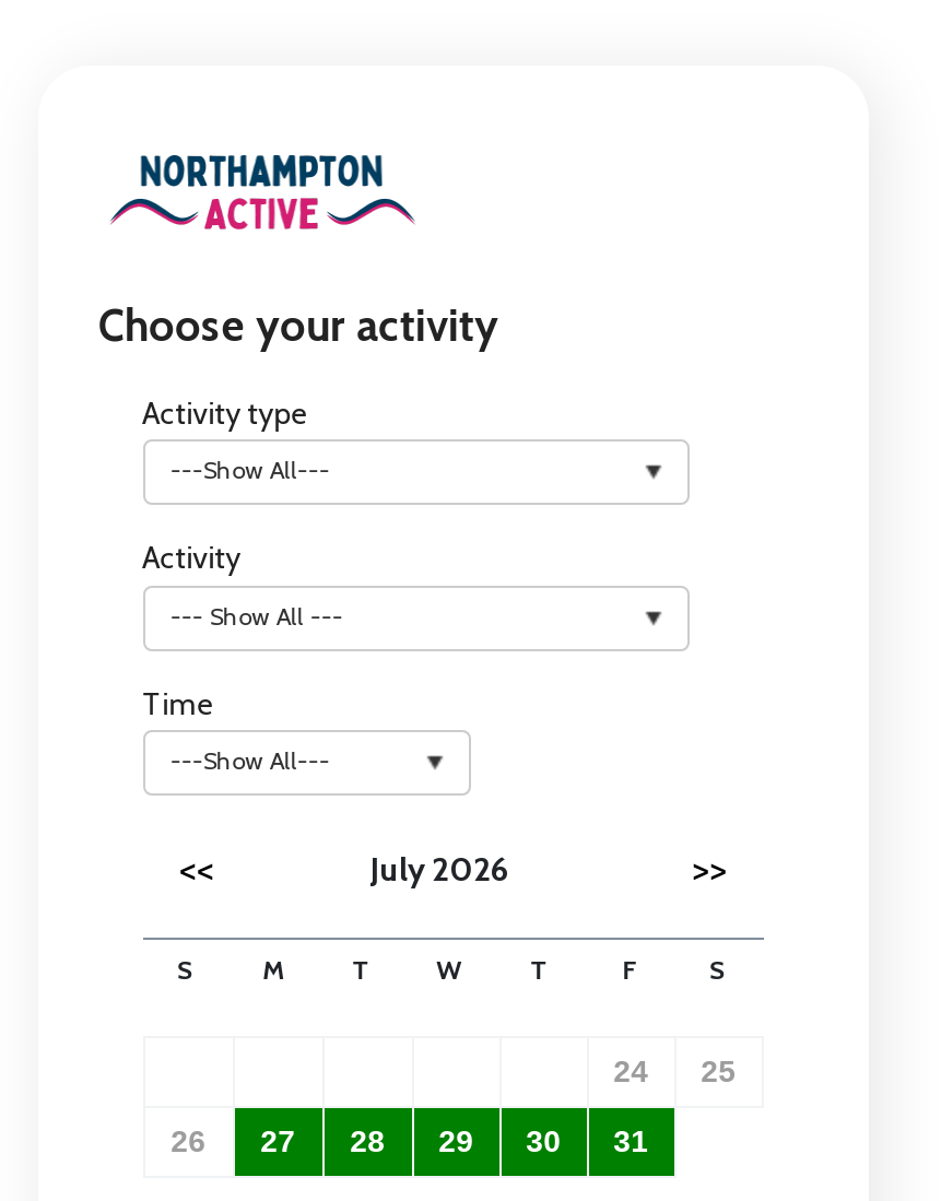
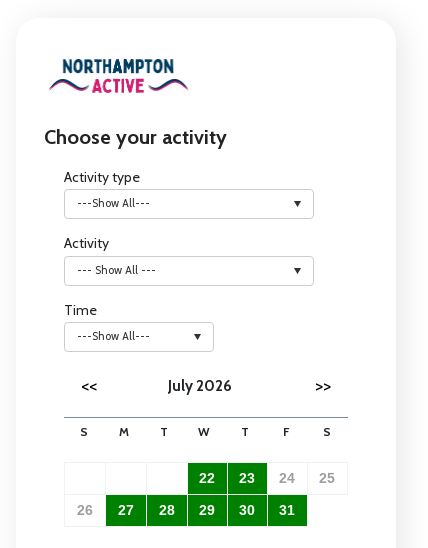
+ 22
+ 23
